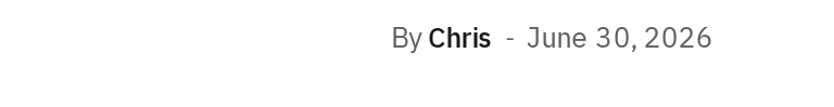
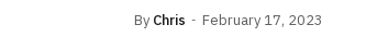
- By Chris June 30, 2026
+ By Chris February 17, 2023
